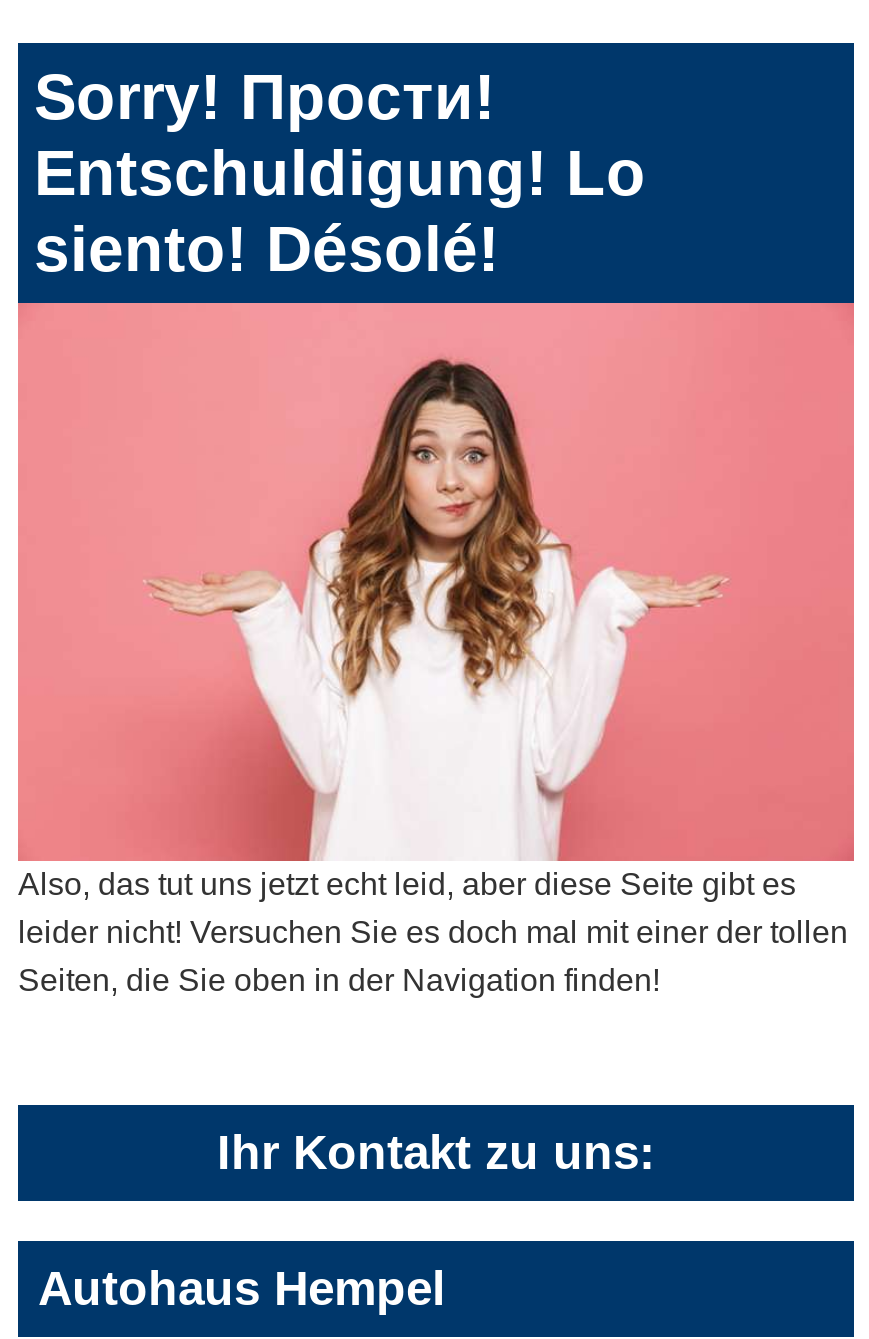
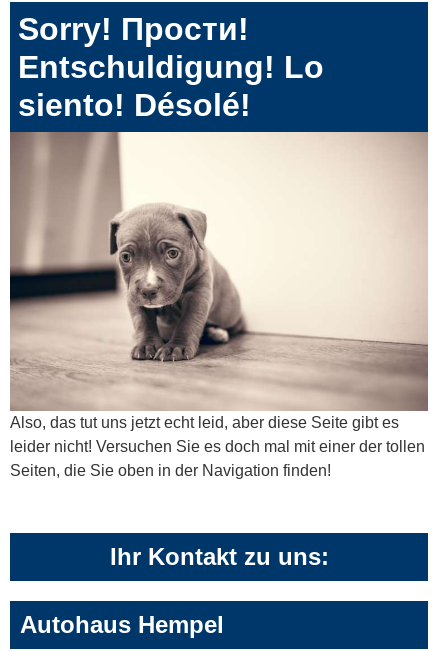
- [image]
+ [image]
